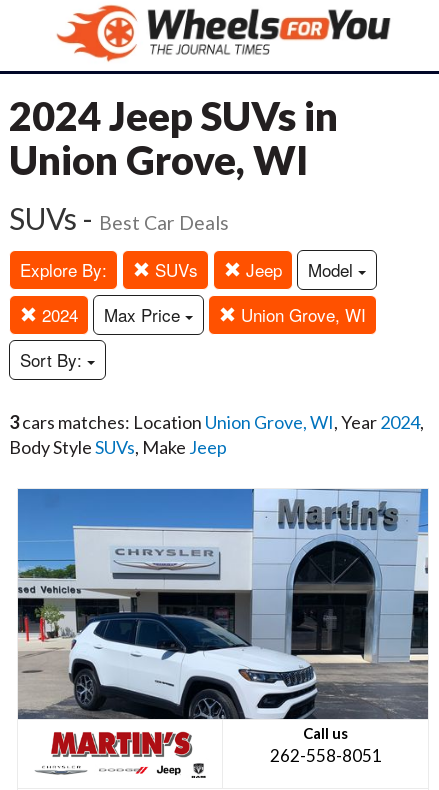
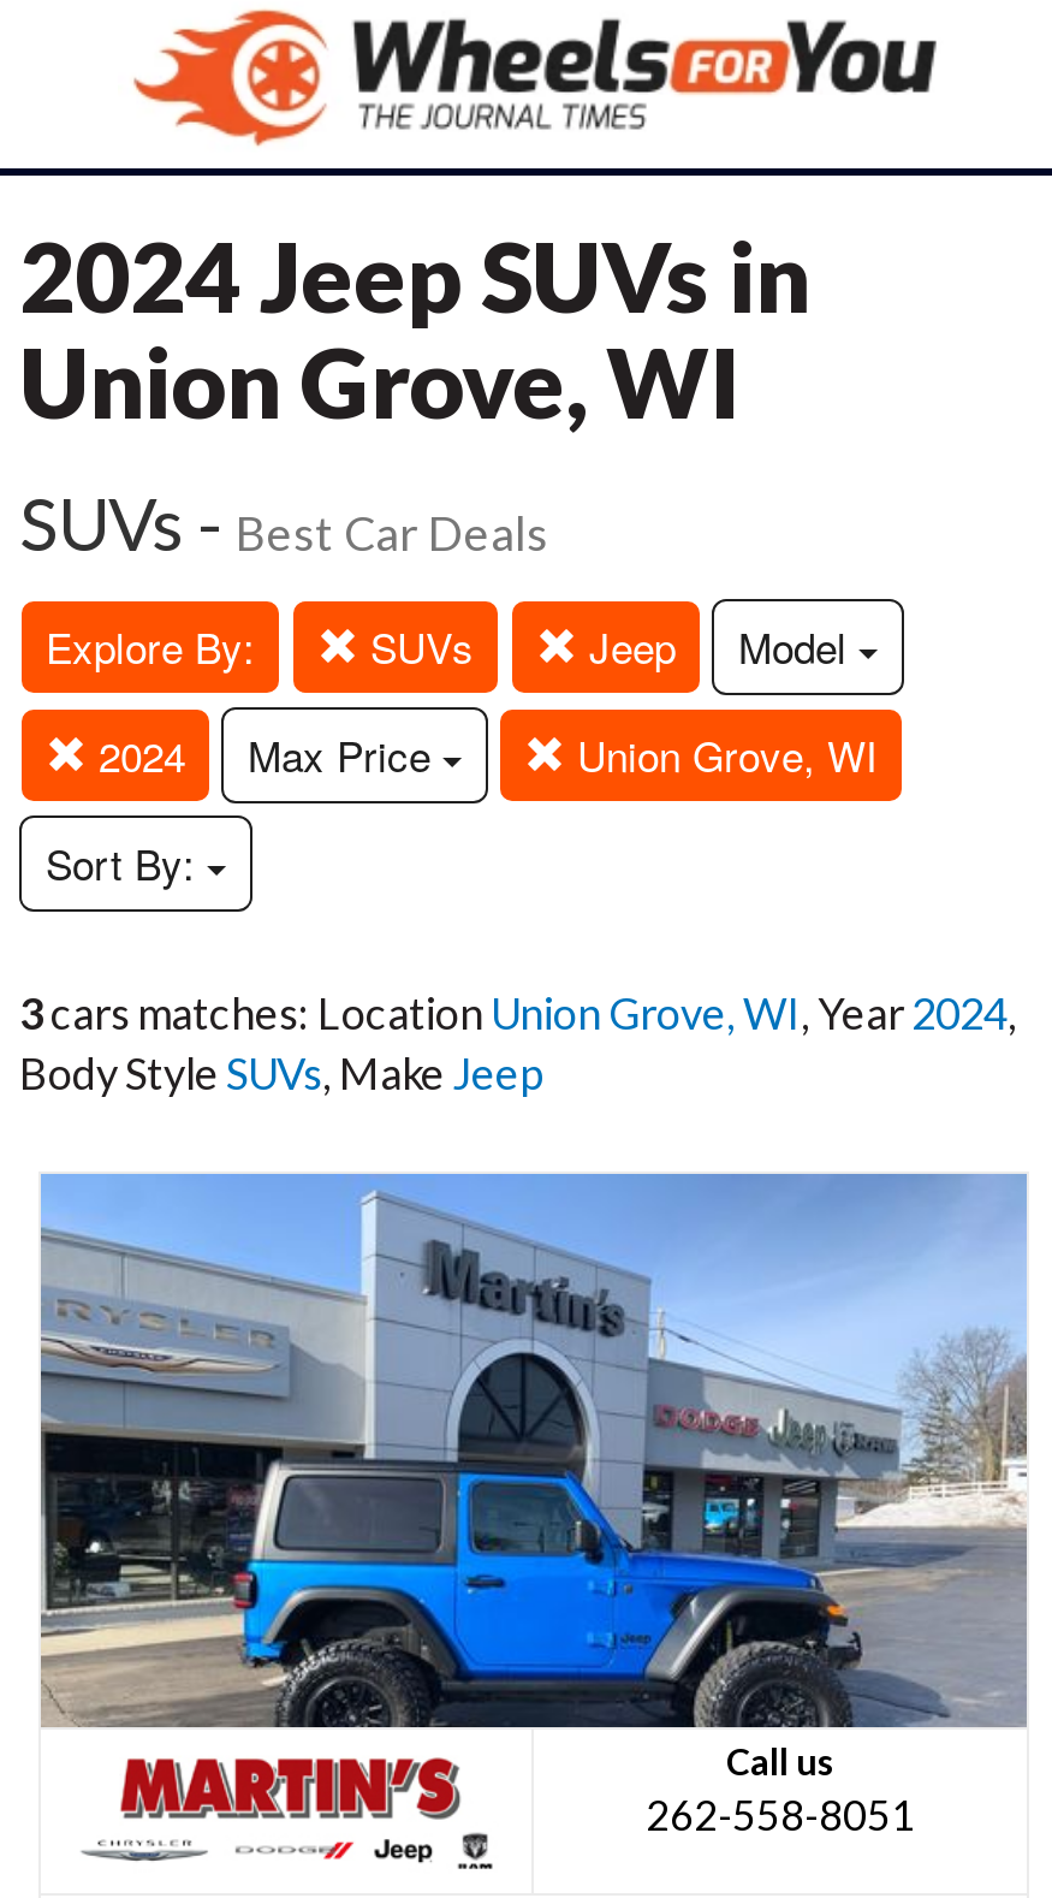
- [image]
+ [image]
